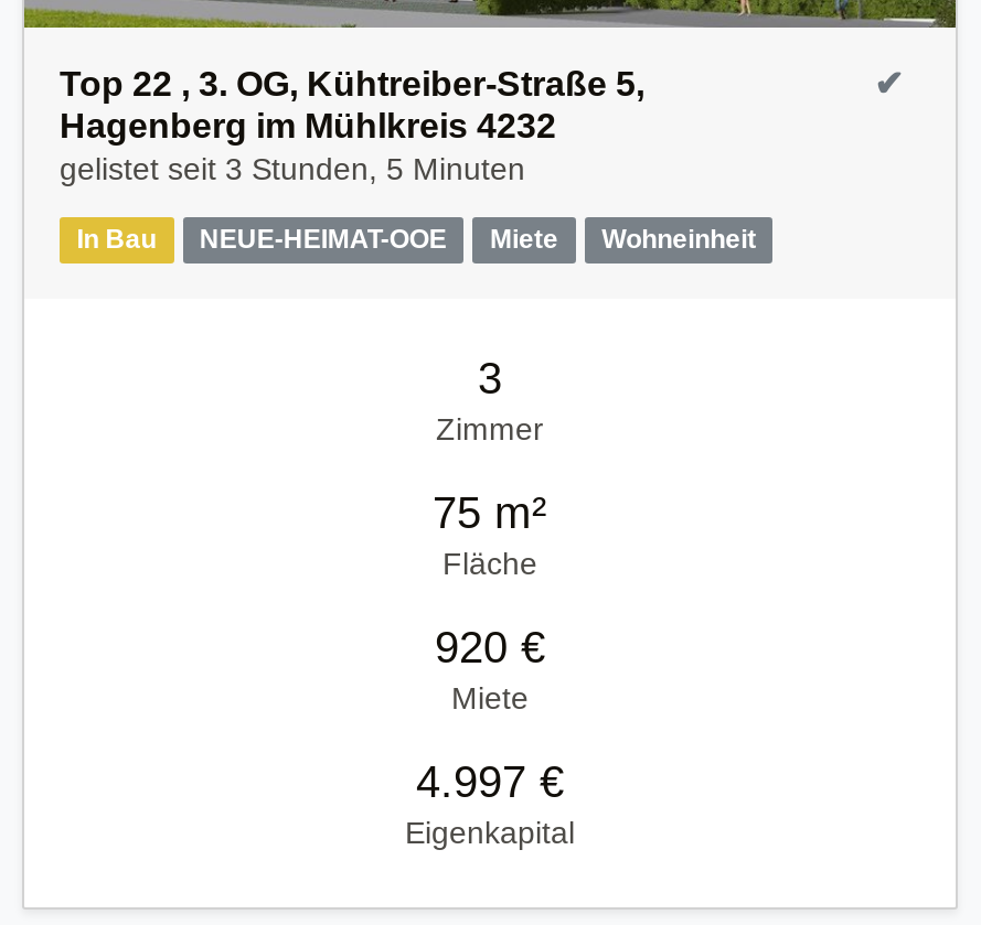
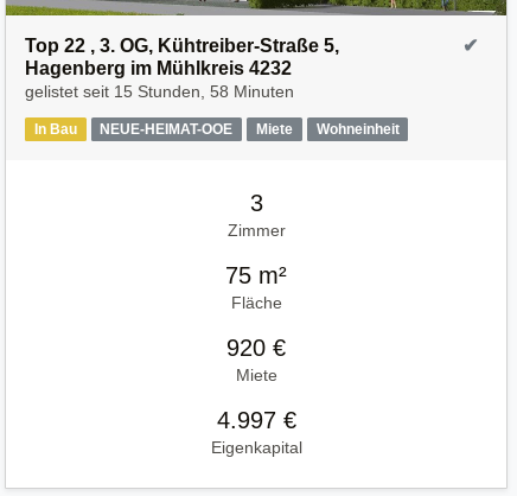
- gelistet seit 3 Stunden, 5 Minuten
+ gelistet seit 15 Stunden, 58 Minuten
